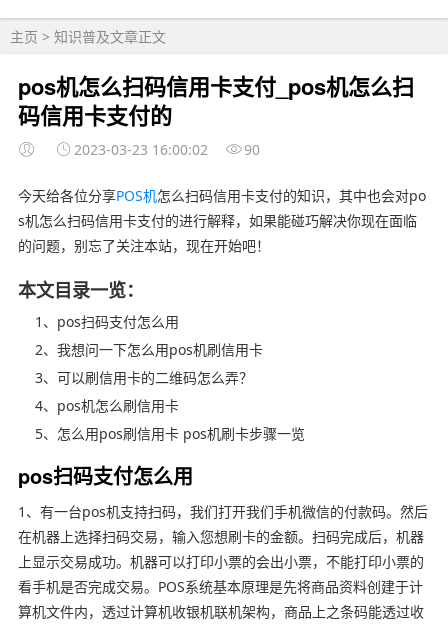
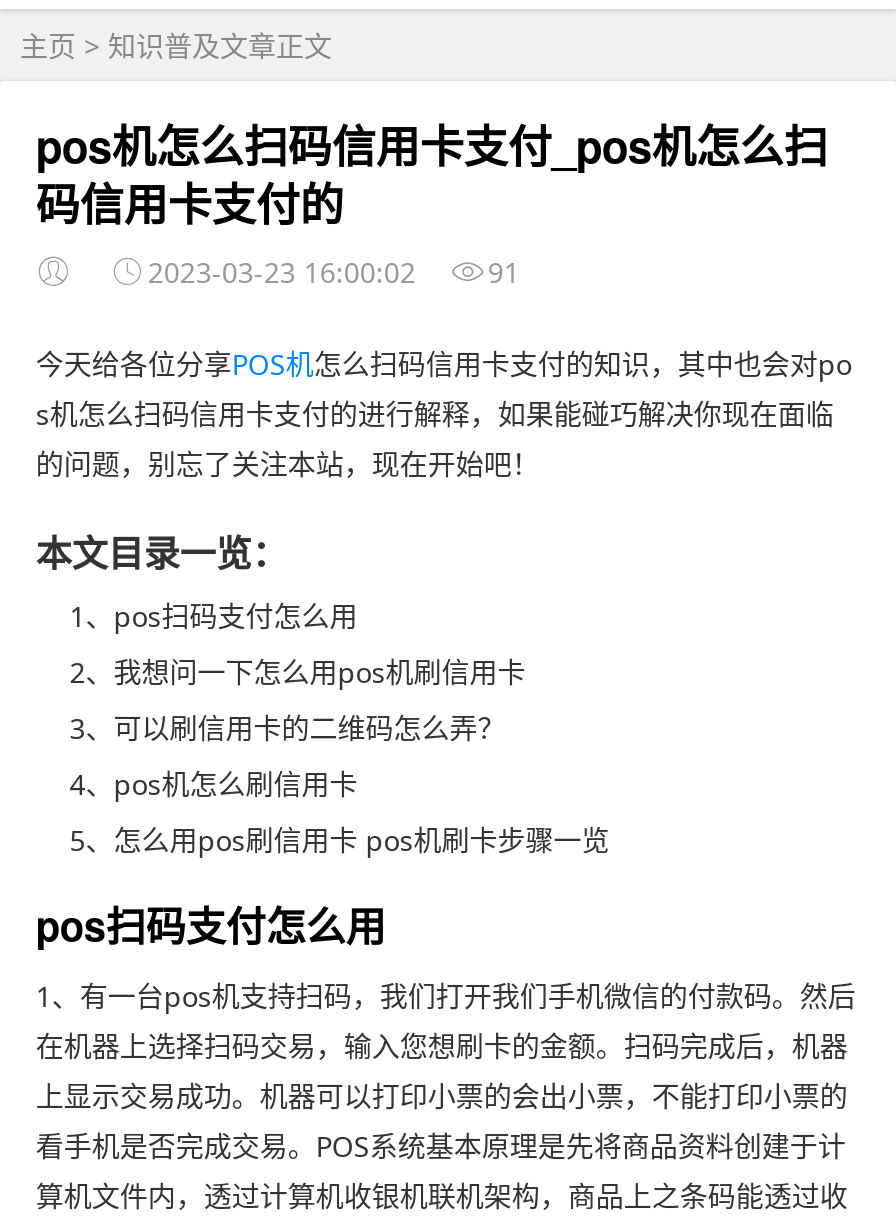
- 2023-03-23 16:00:02 90
+ 2023-03-23 16:00:02 91
